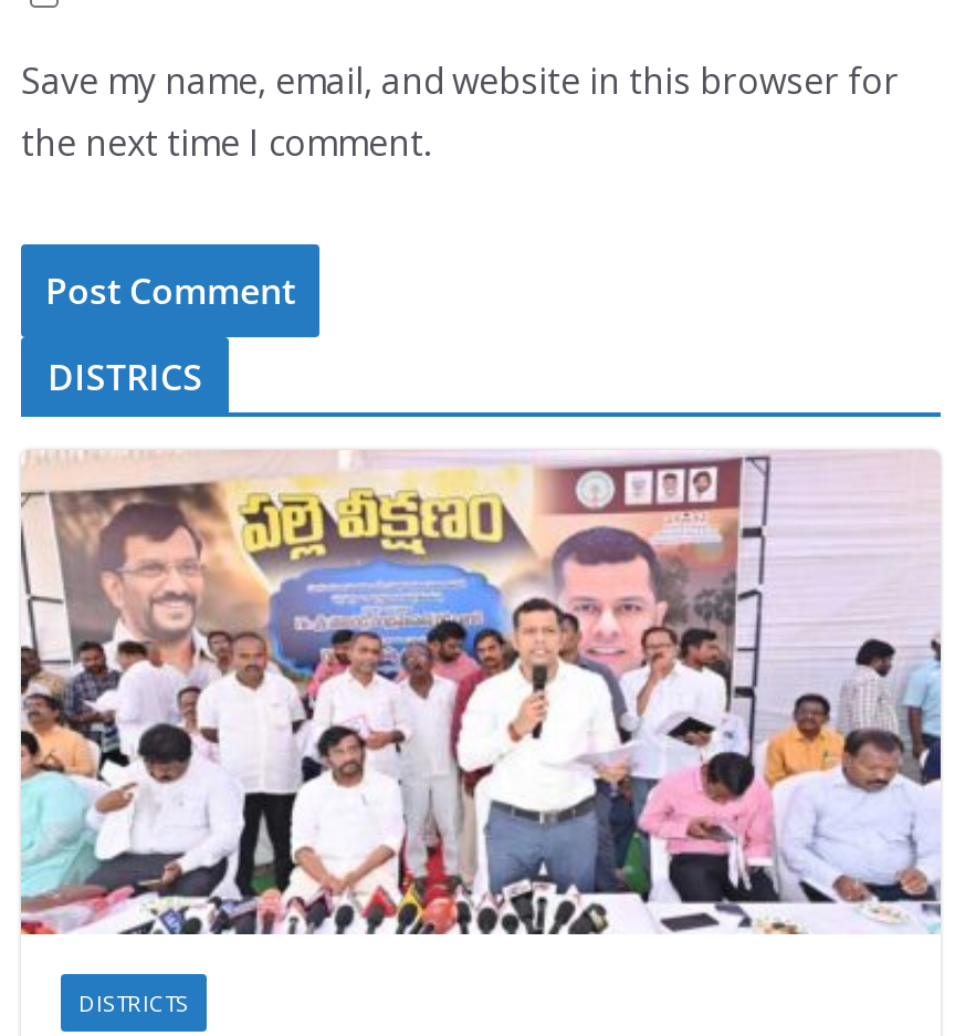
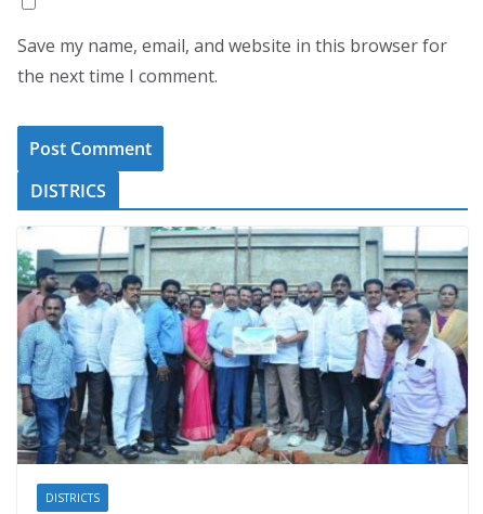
- [image]
+ [image]
